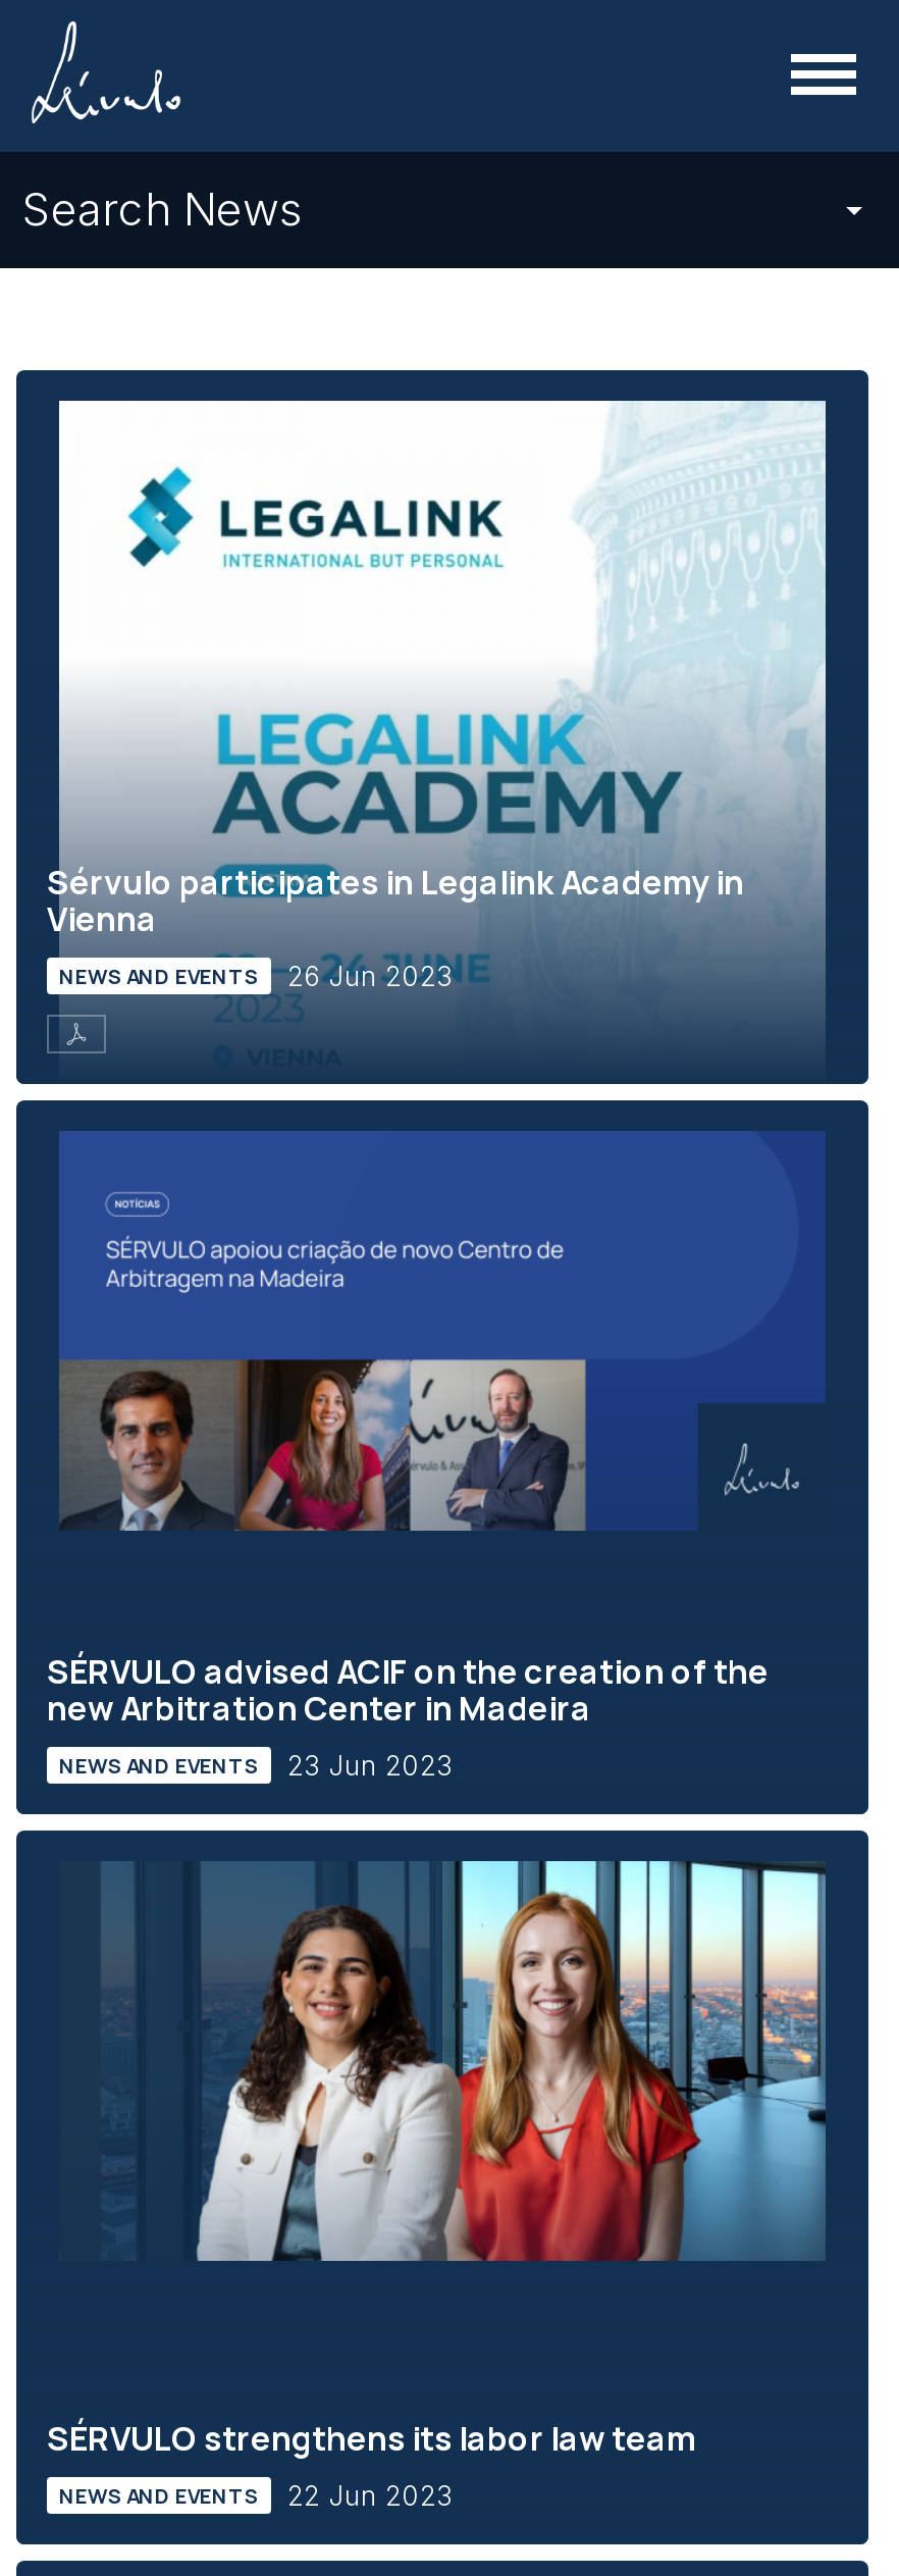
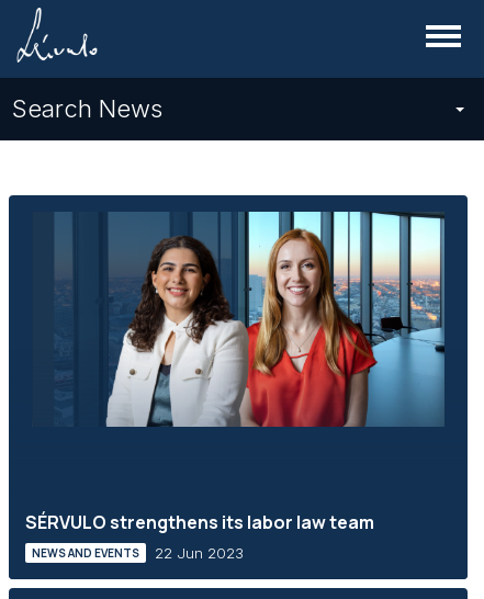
- [image]
- Sérvulo participates in Legalink Academy in
- Vienna
- NEWS AND EVENTS
- 26 Jun 2023

- [image]

- SÉRVULO advised ACIF on the creation of the
- new Arbitration Center in Madeira
- NEWS AND EVENTS
- 23 Jun 2023
